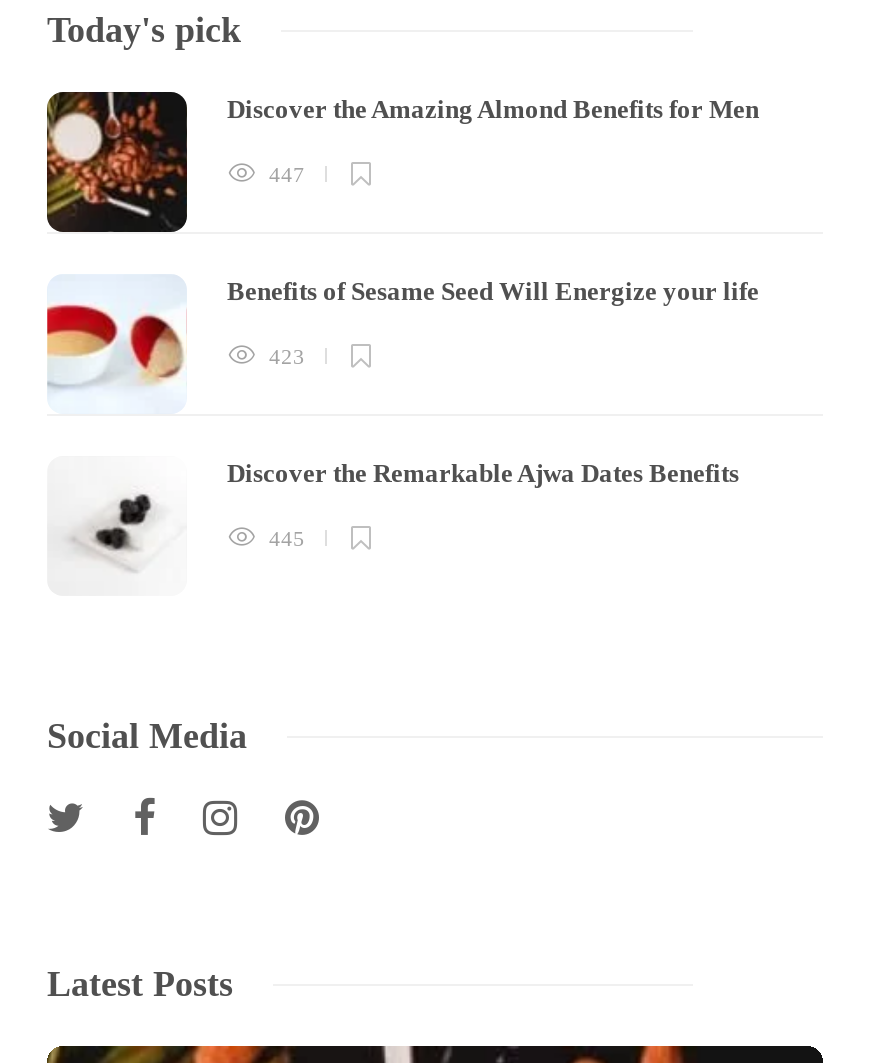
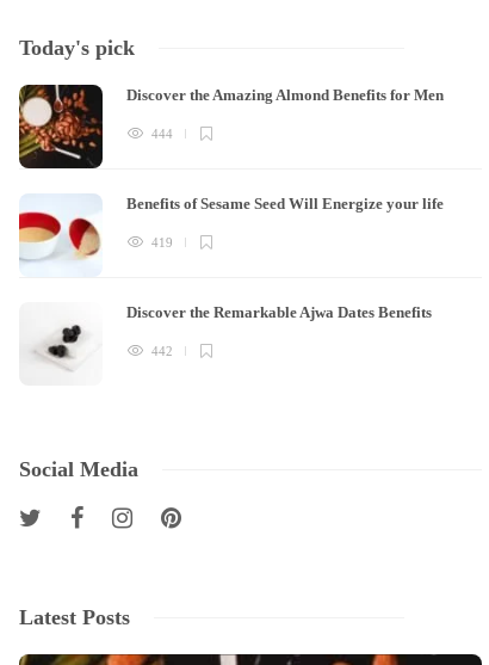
- 447
+ 444

- 423
+ 419

- 445
+ 442
